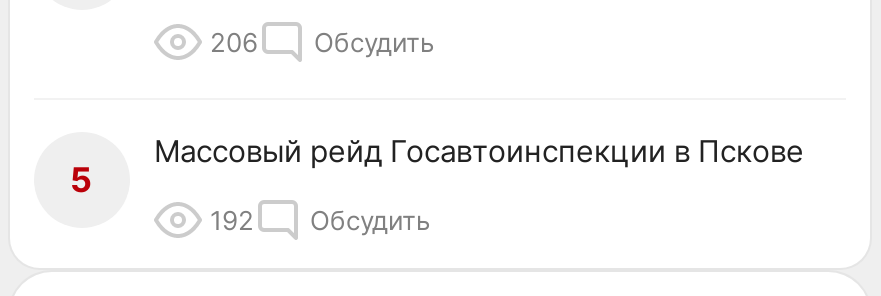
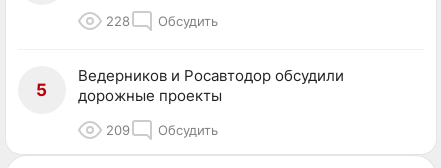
- 206 Обсудить
+ 228 Обсудить

- Массовый рейд Госавтоинспекции в Пскове
+ Ведерников и Росавтодор обсудили
+ дорожные проекты

- 192 Обсудить
+ 209 Обсудить
